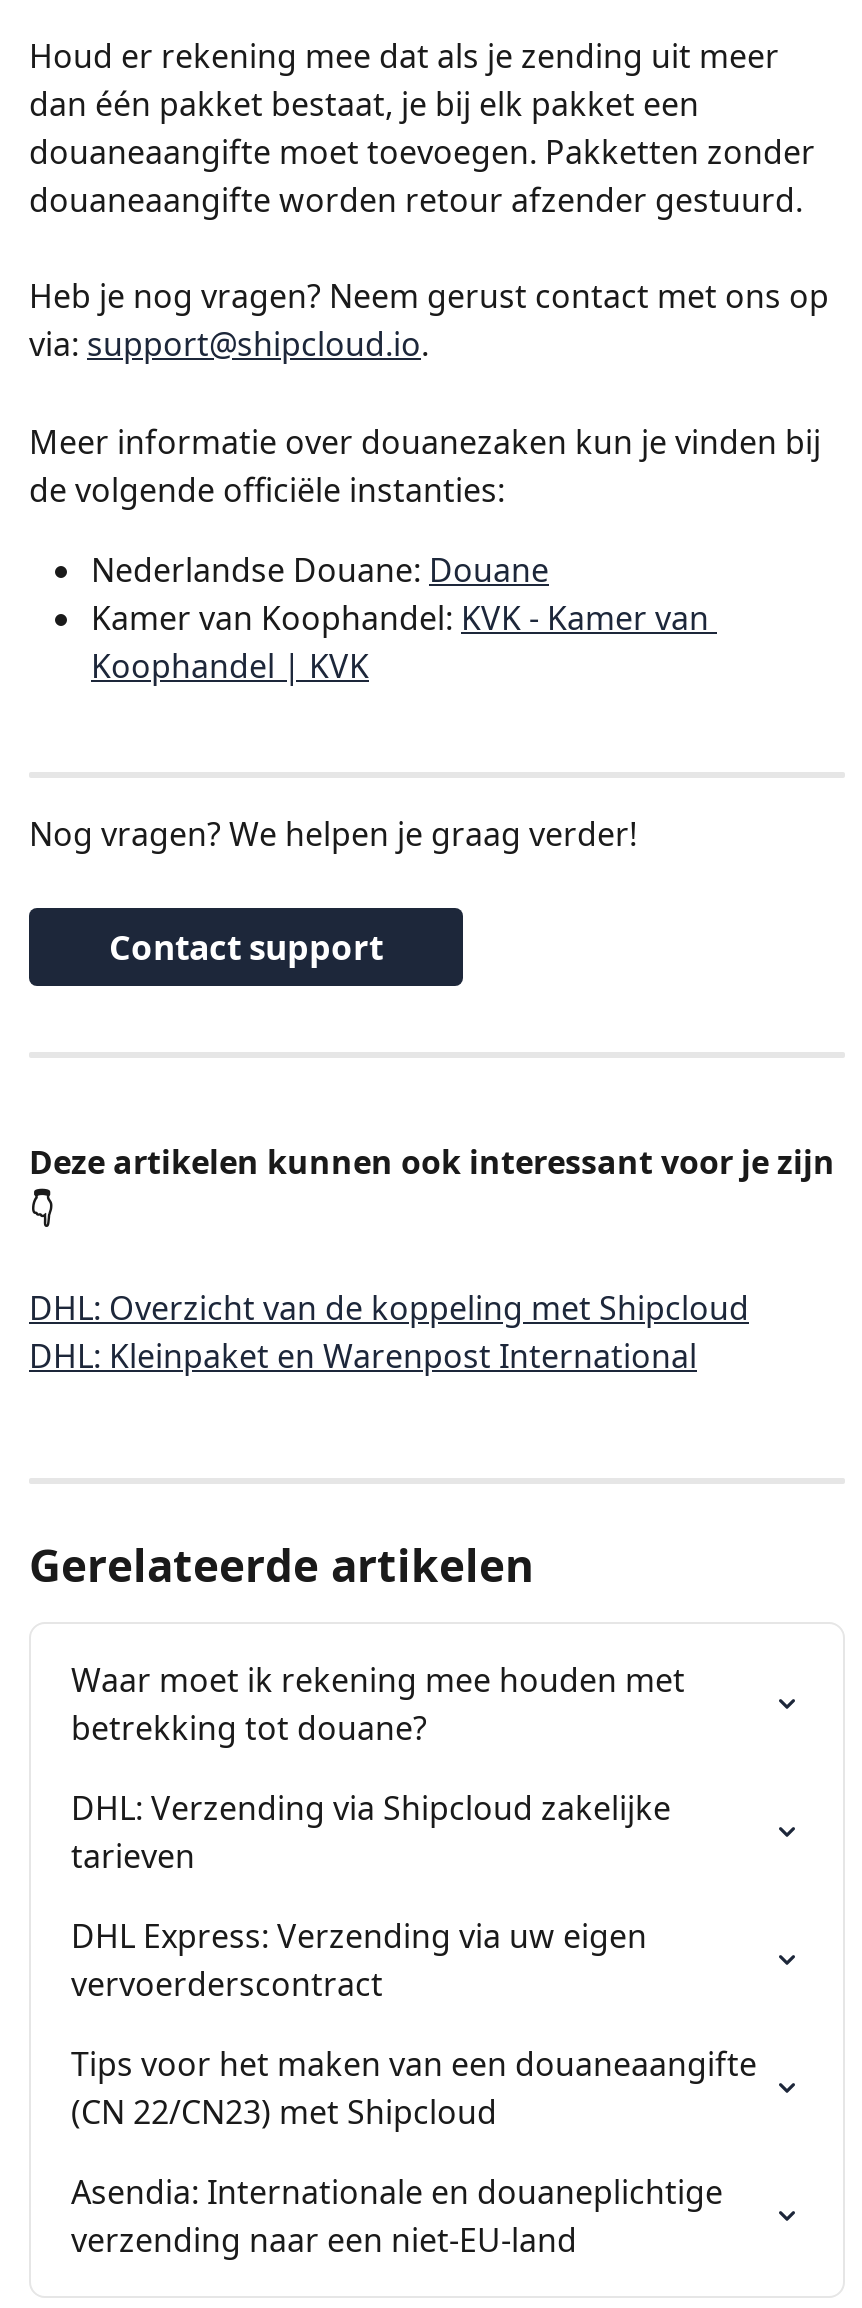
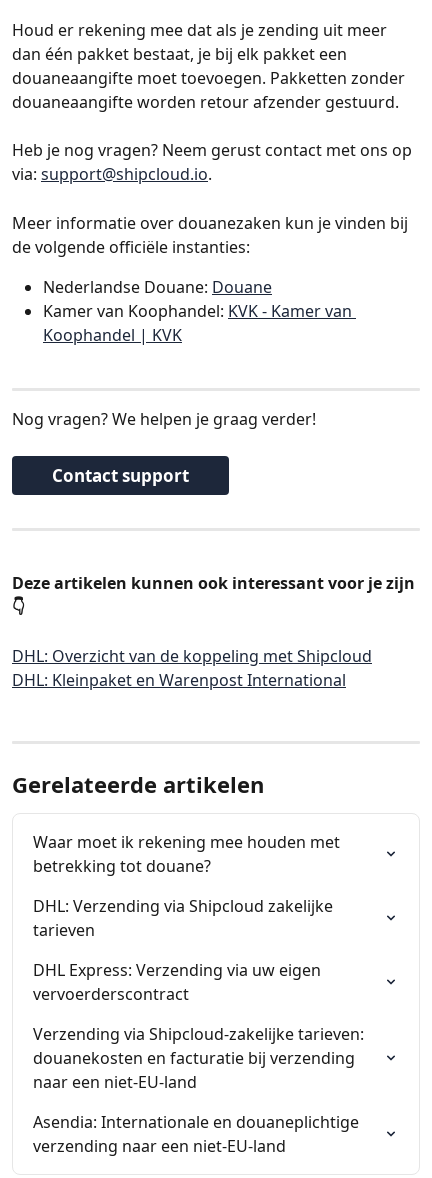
- Tips voor het maken van een douaneaangifte
- (CN 22/CN23) met Shipcloud
+ Verzending via Shipcloud-zakelijke tarieven:
+ douanekosten en facturatie bij verzending
+ naar een niet-EU-land
